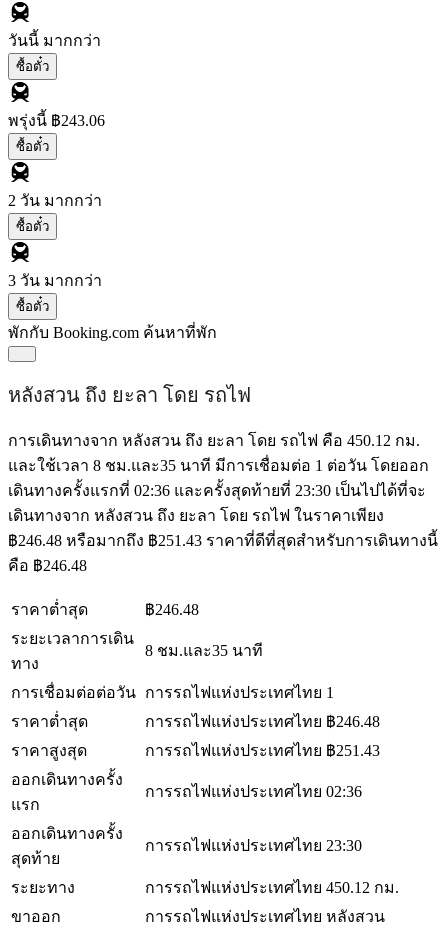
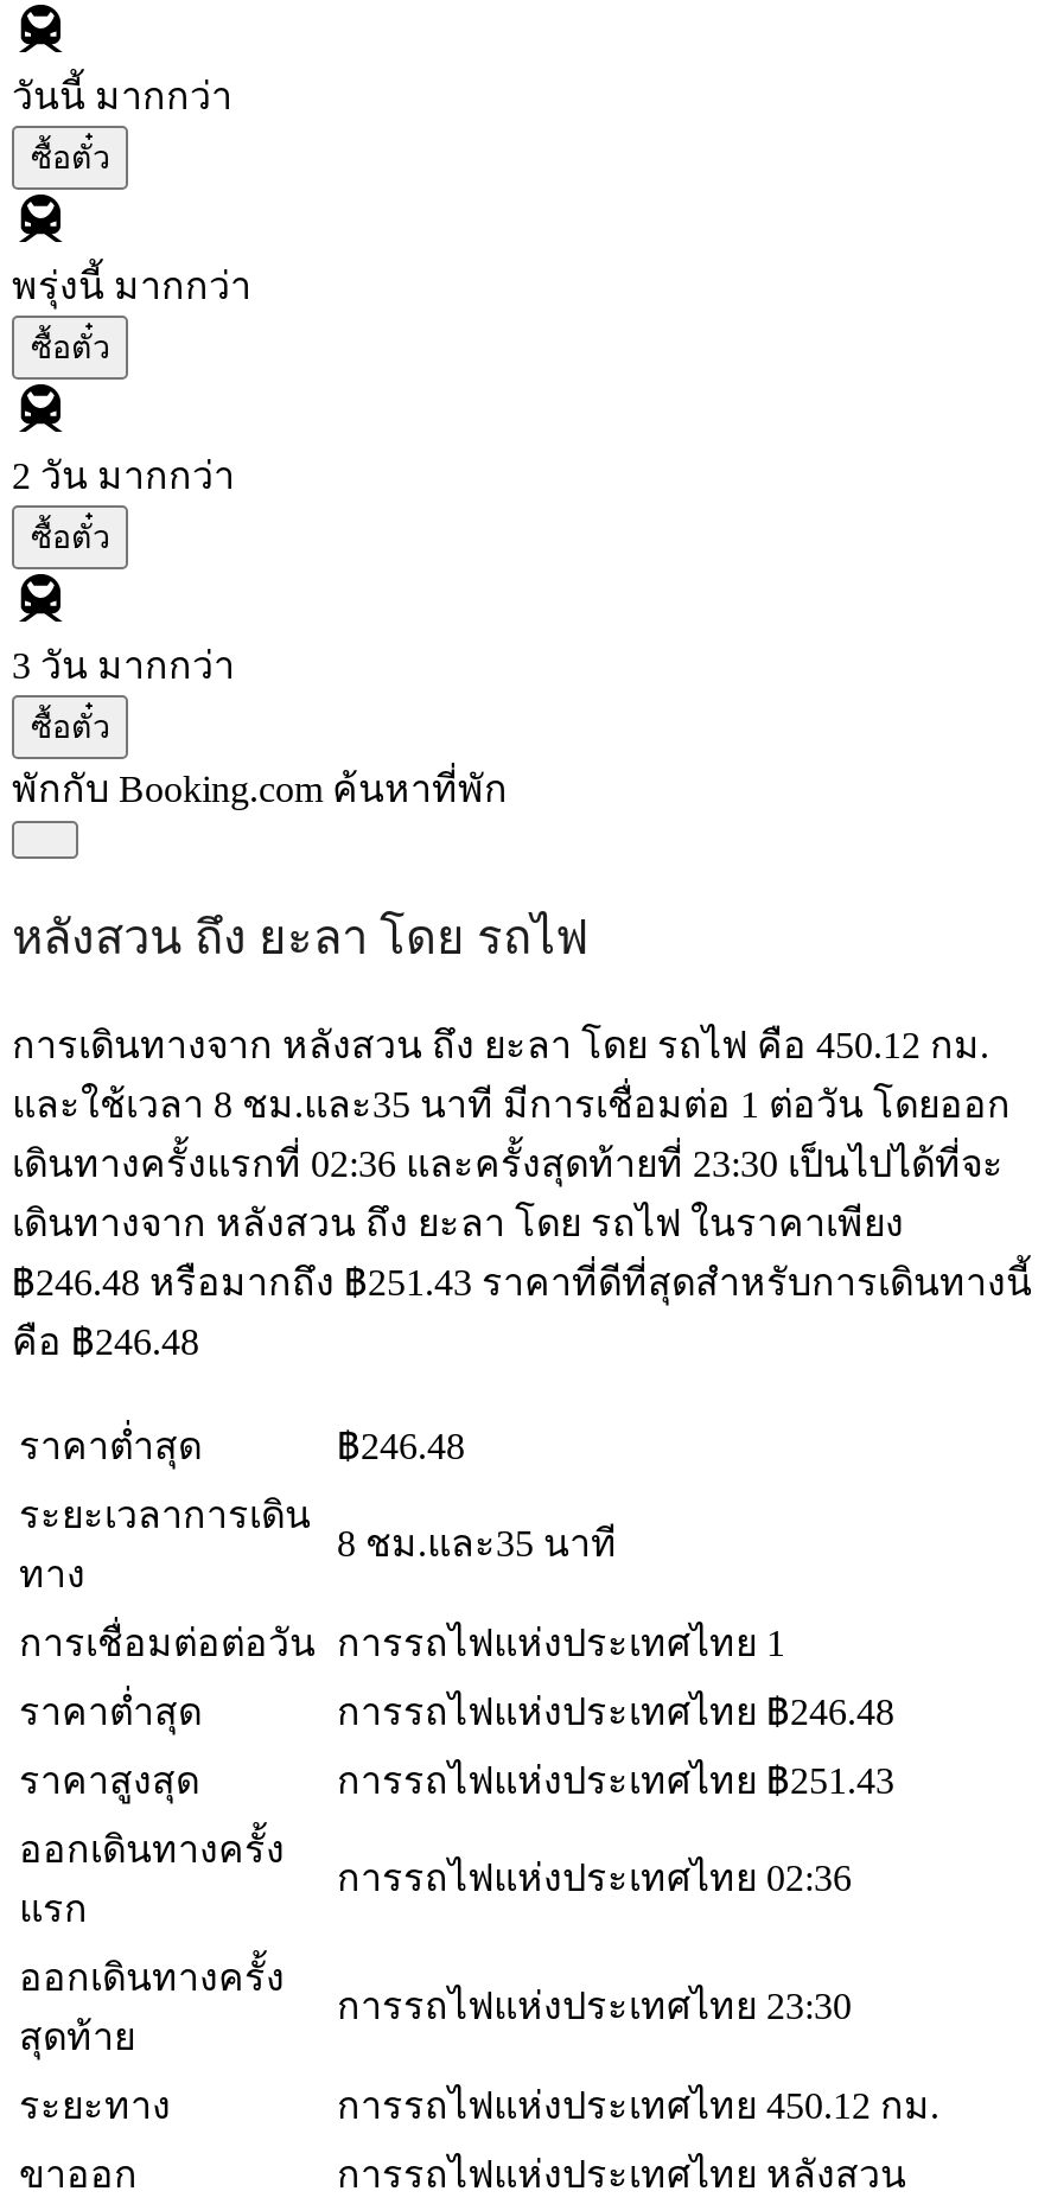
- พรุ่งนี้฿243.06
+ พรุ่งนี้มากกว่า
